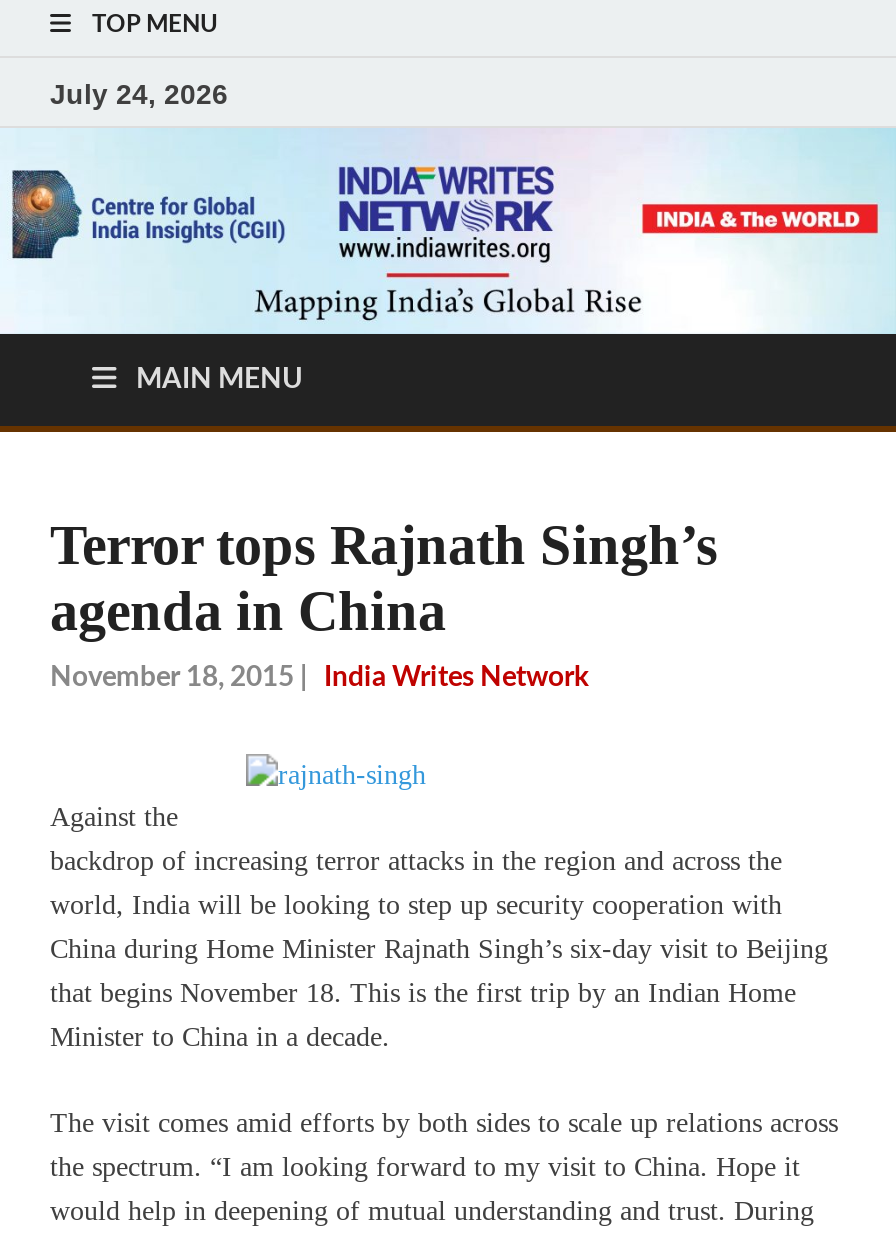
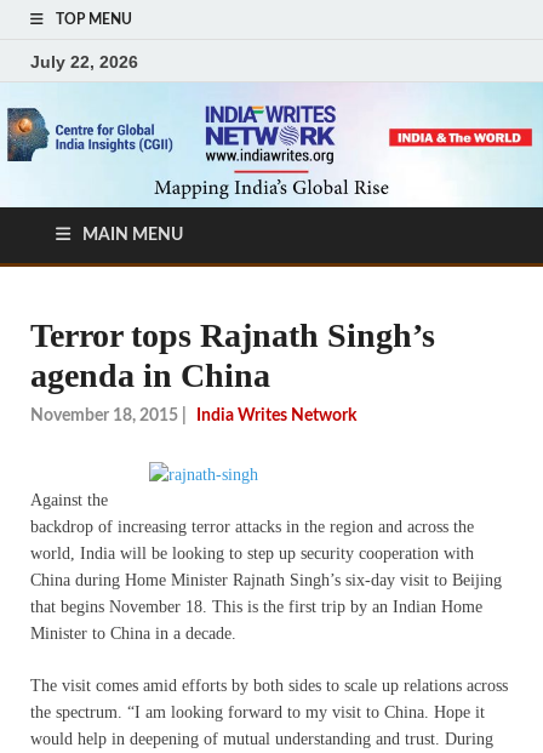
- July 24, 2026
+ July 22, 2026
